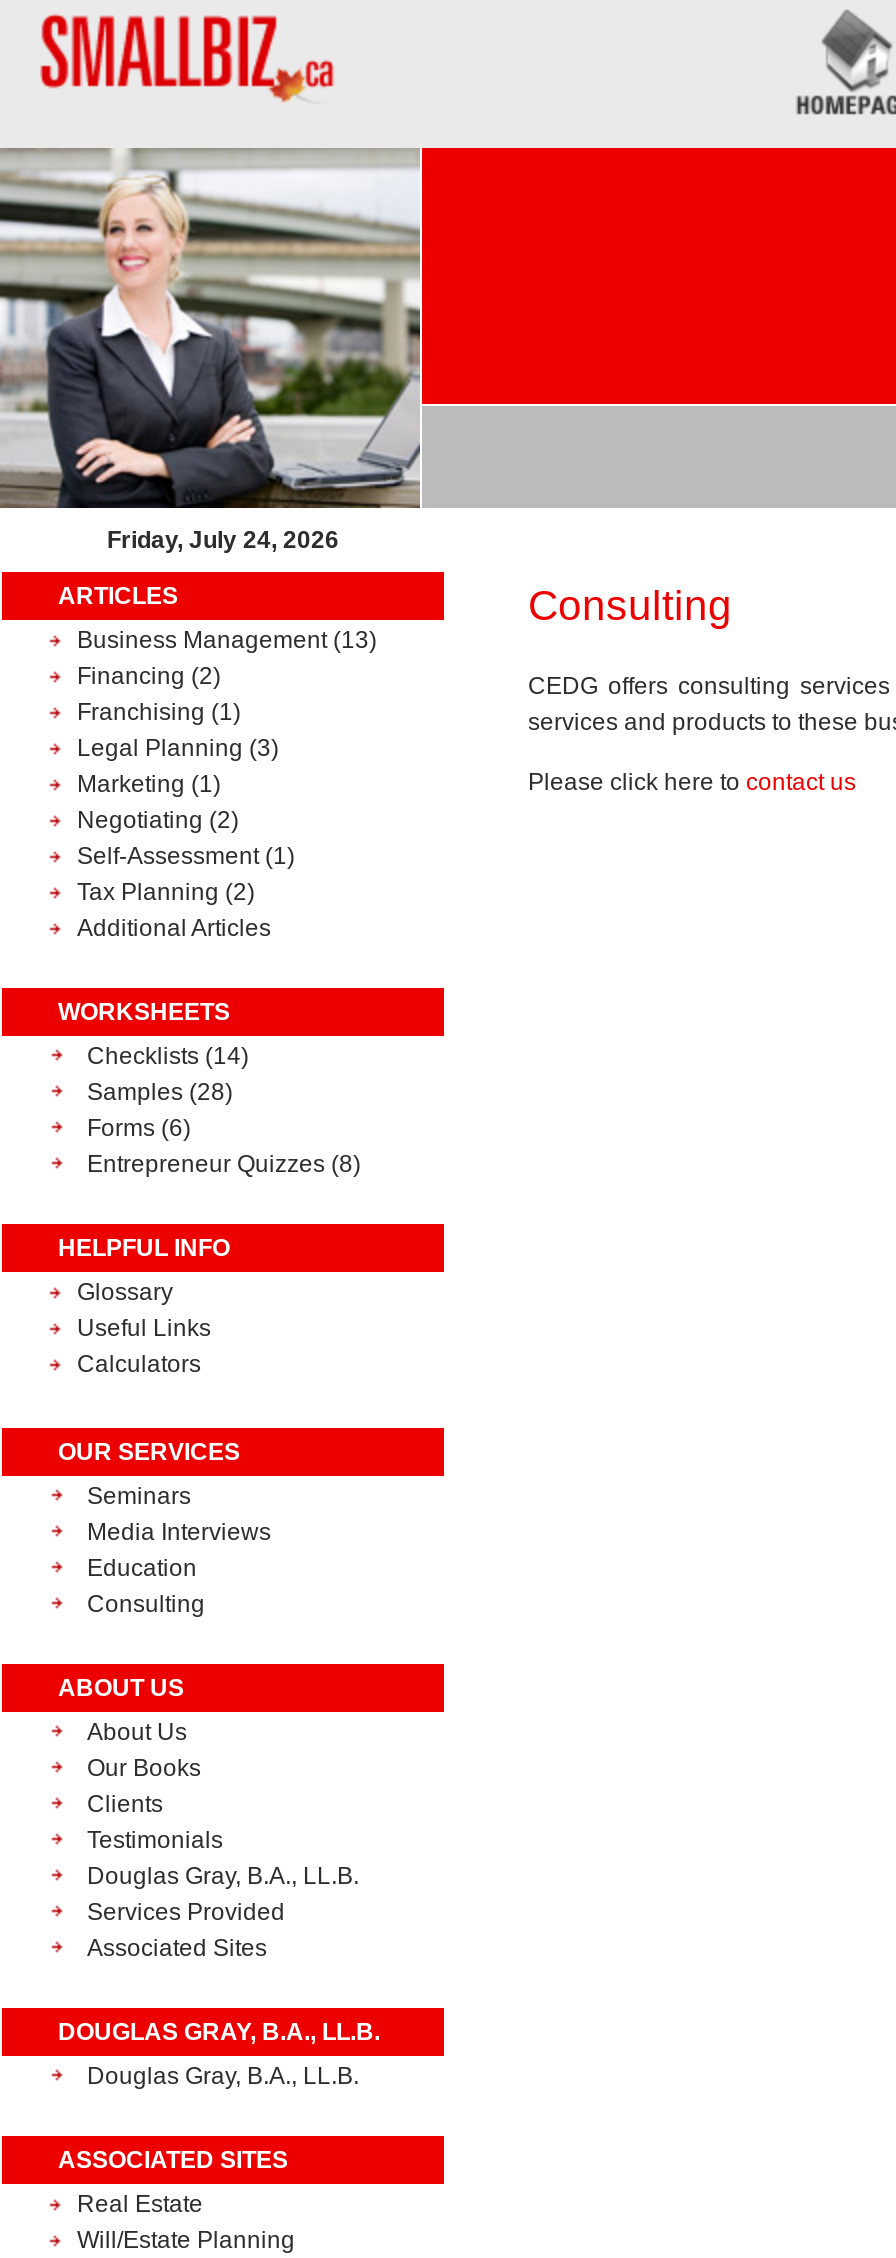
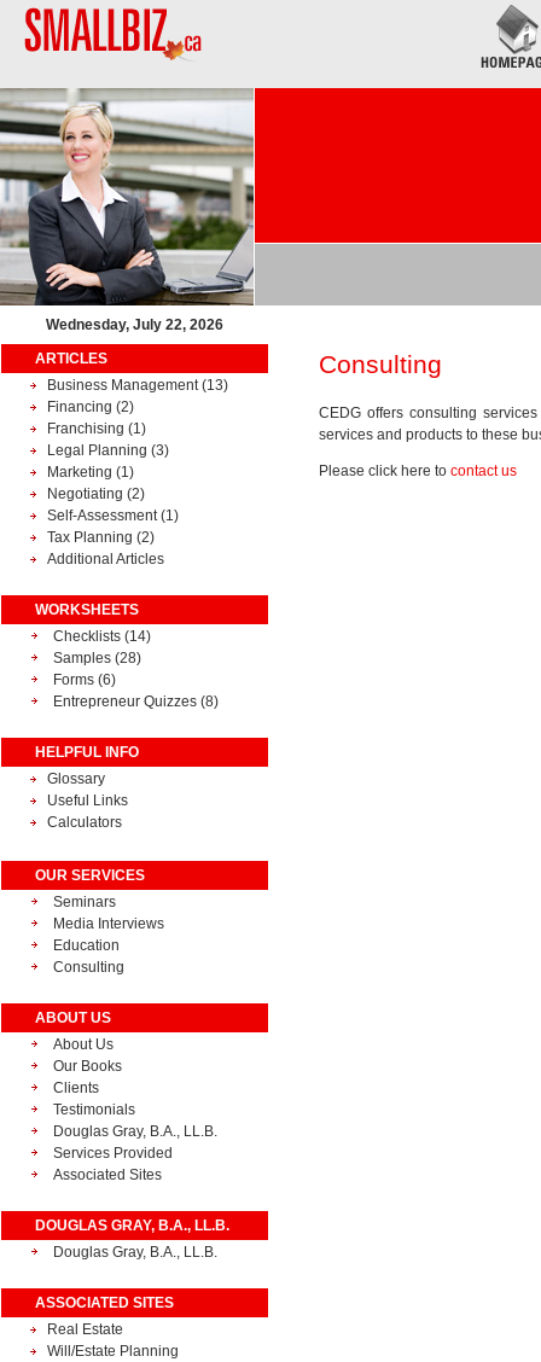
- Friday, July 24, 2026
+ Wednesday, July 22, 2026
